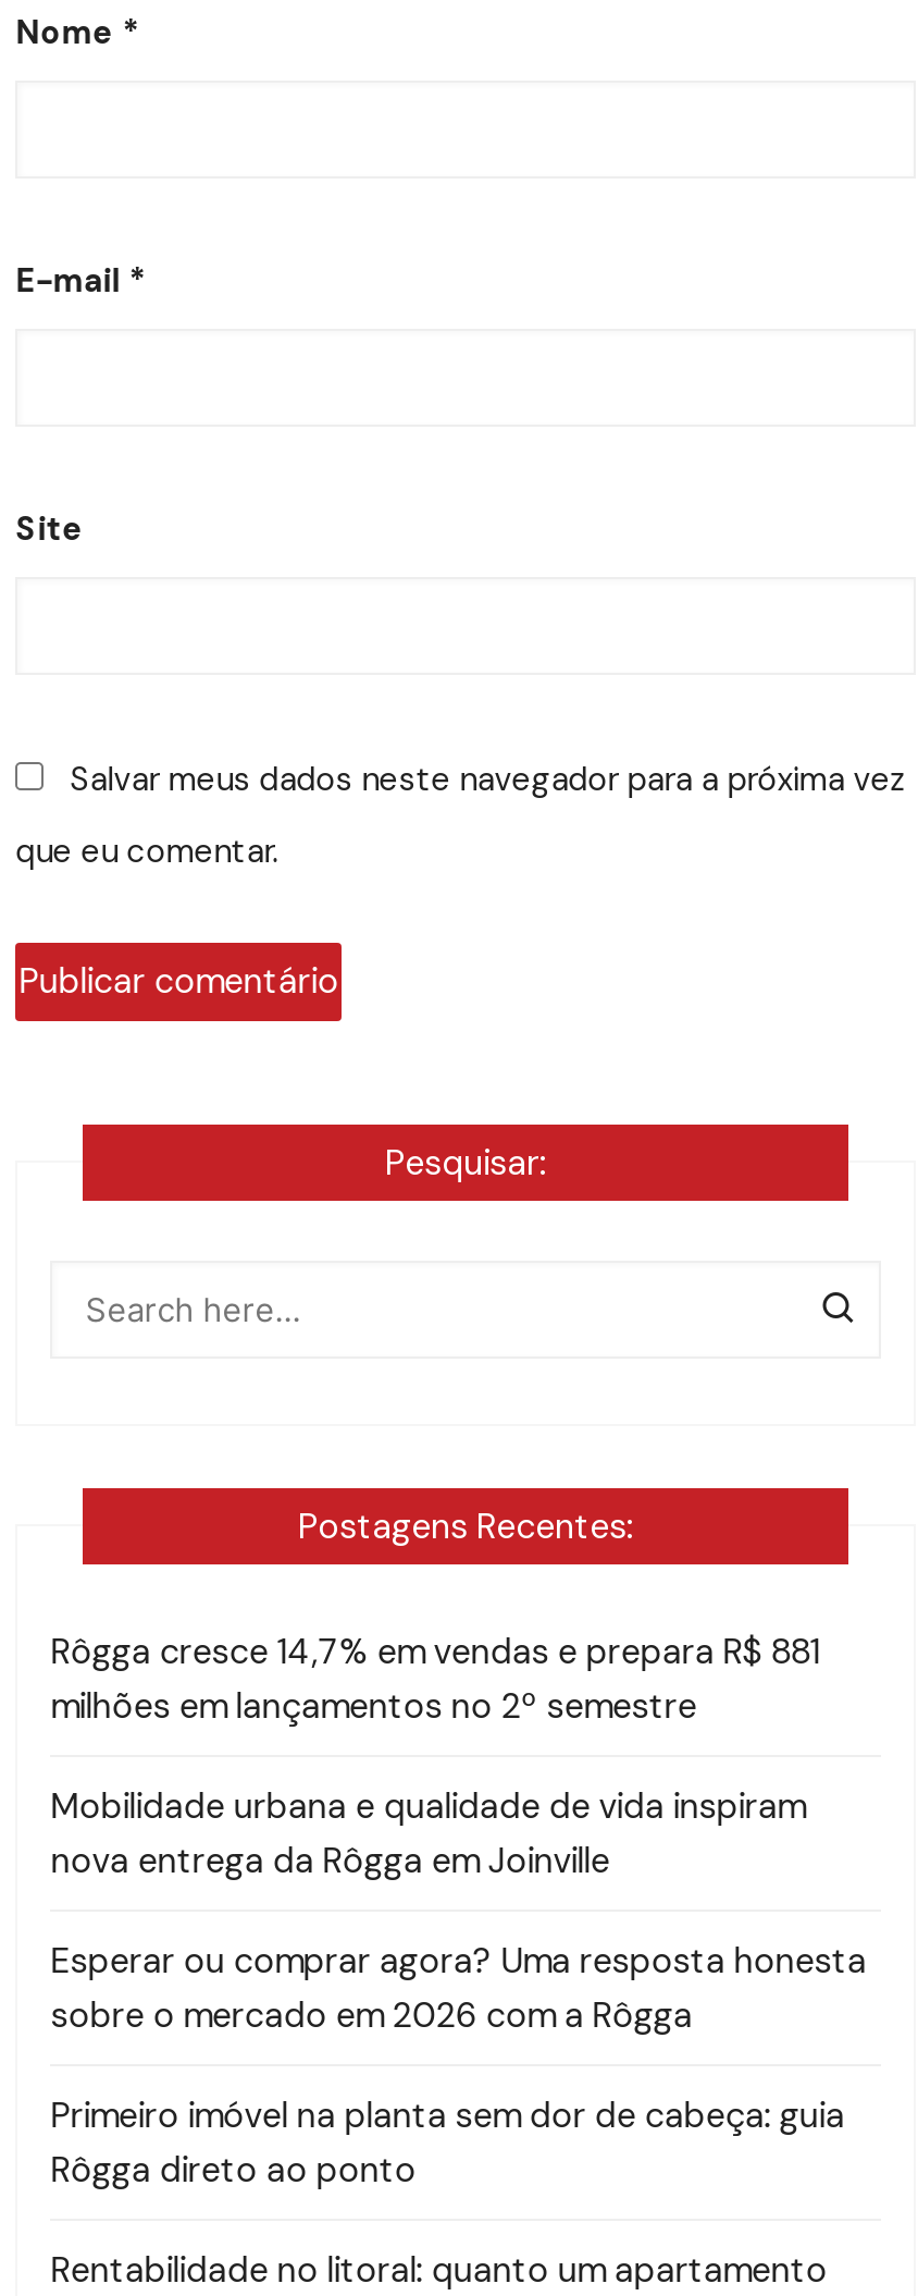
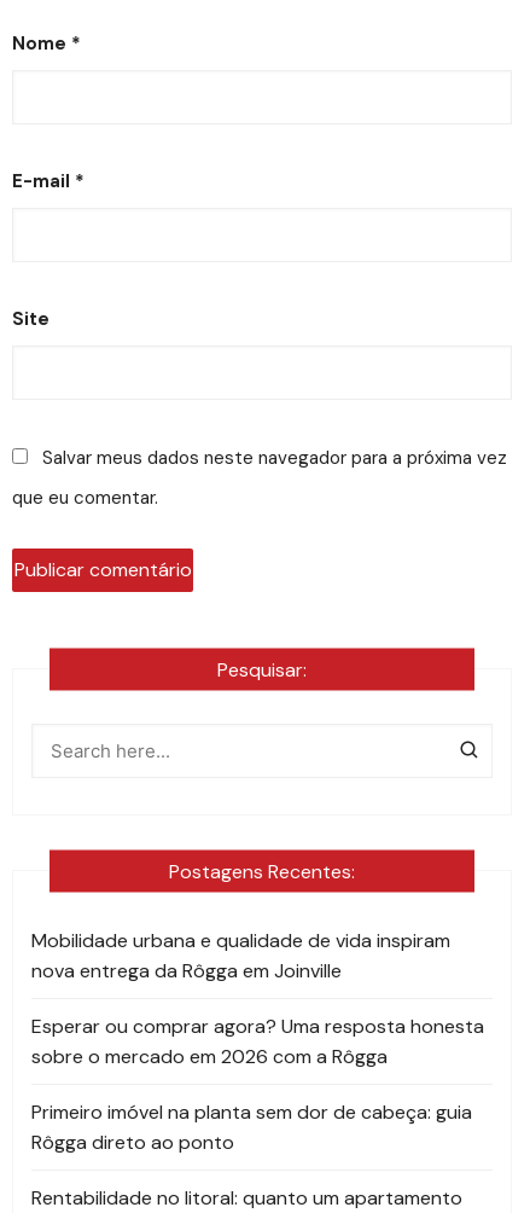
- Rôgga cresce 14,7% em vendas e prepara R$ 881
- milhões em lançamentos no 2º semestre
